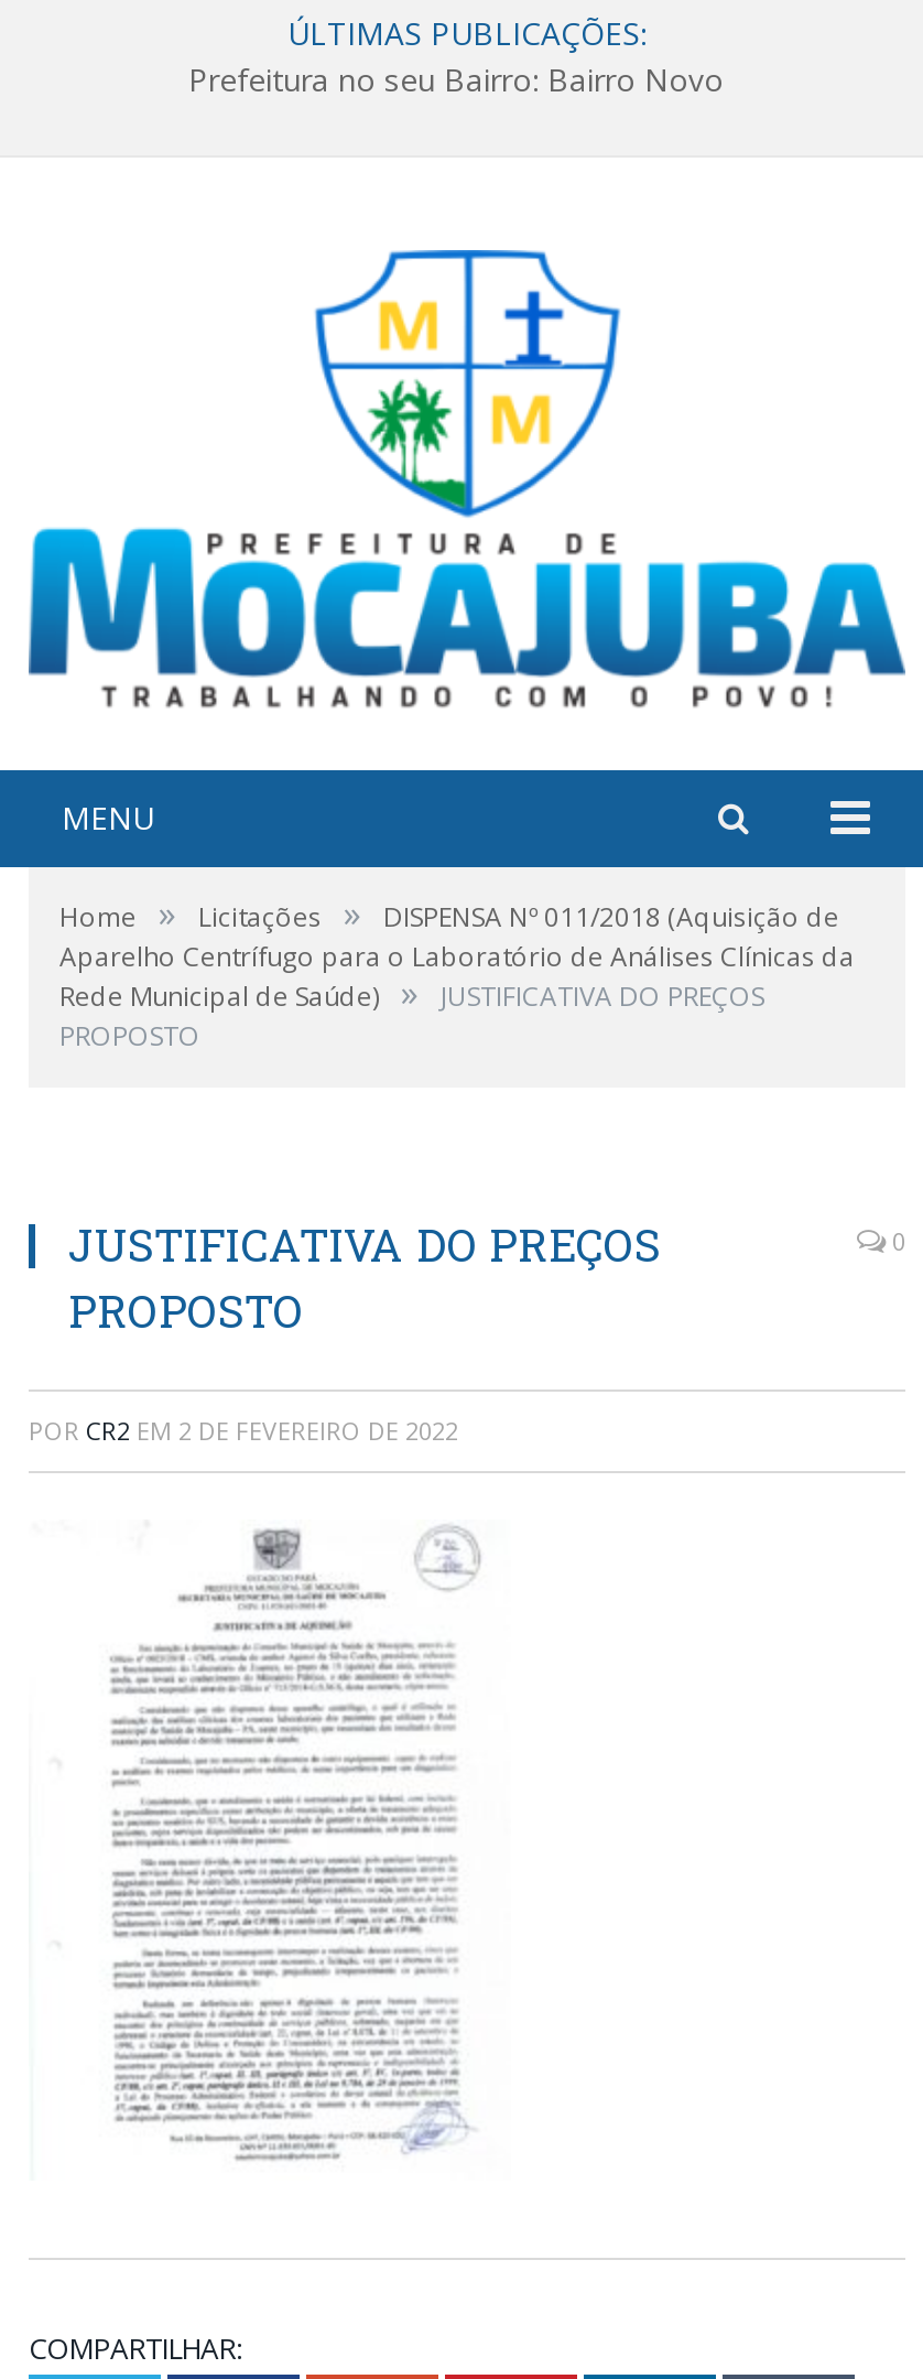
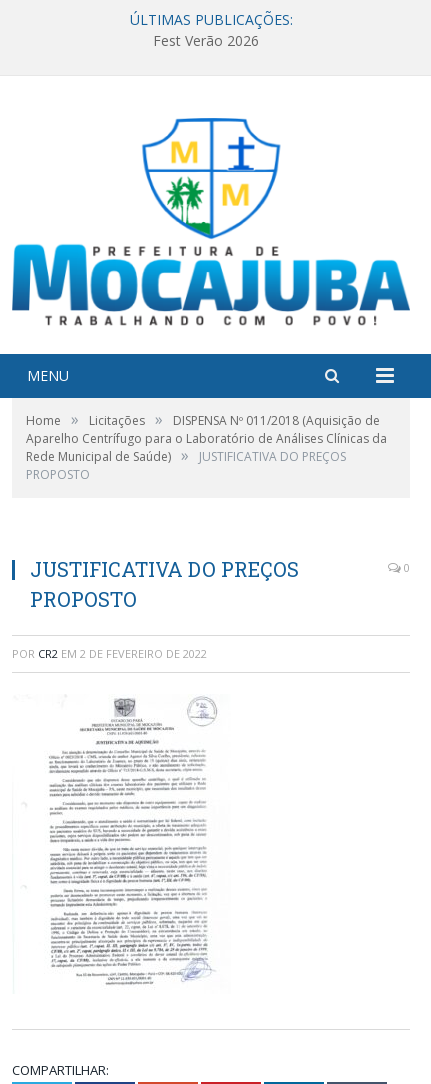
- Prefeitura no seu Bairro: Bairro Novo
+ Fest Verão 2026
